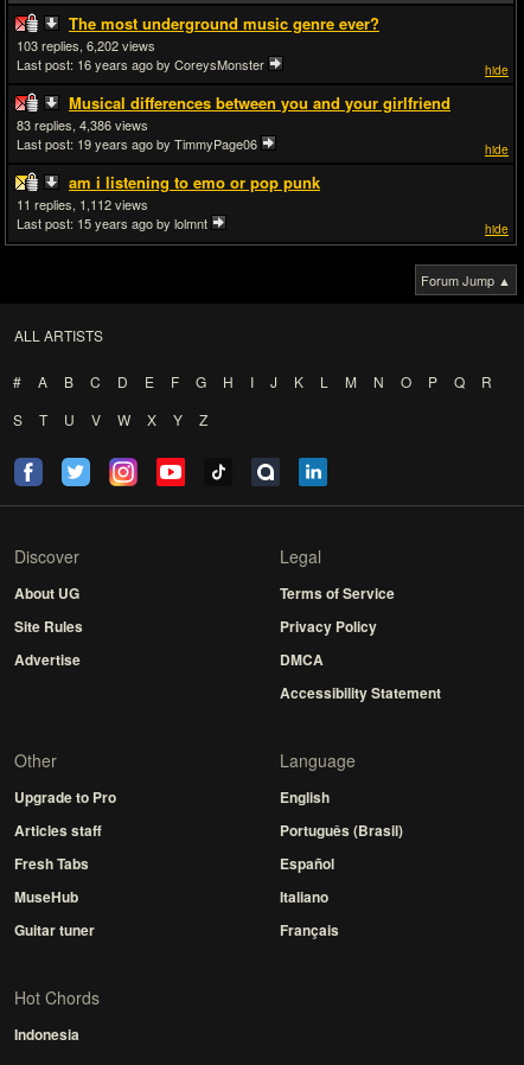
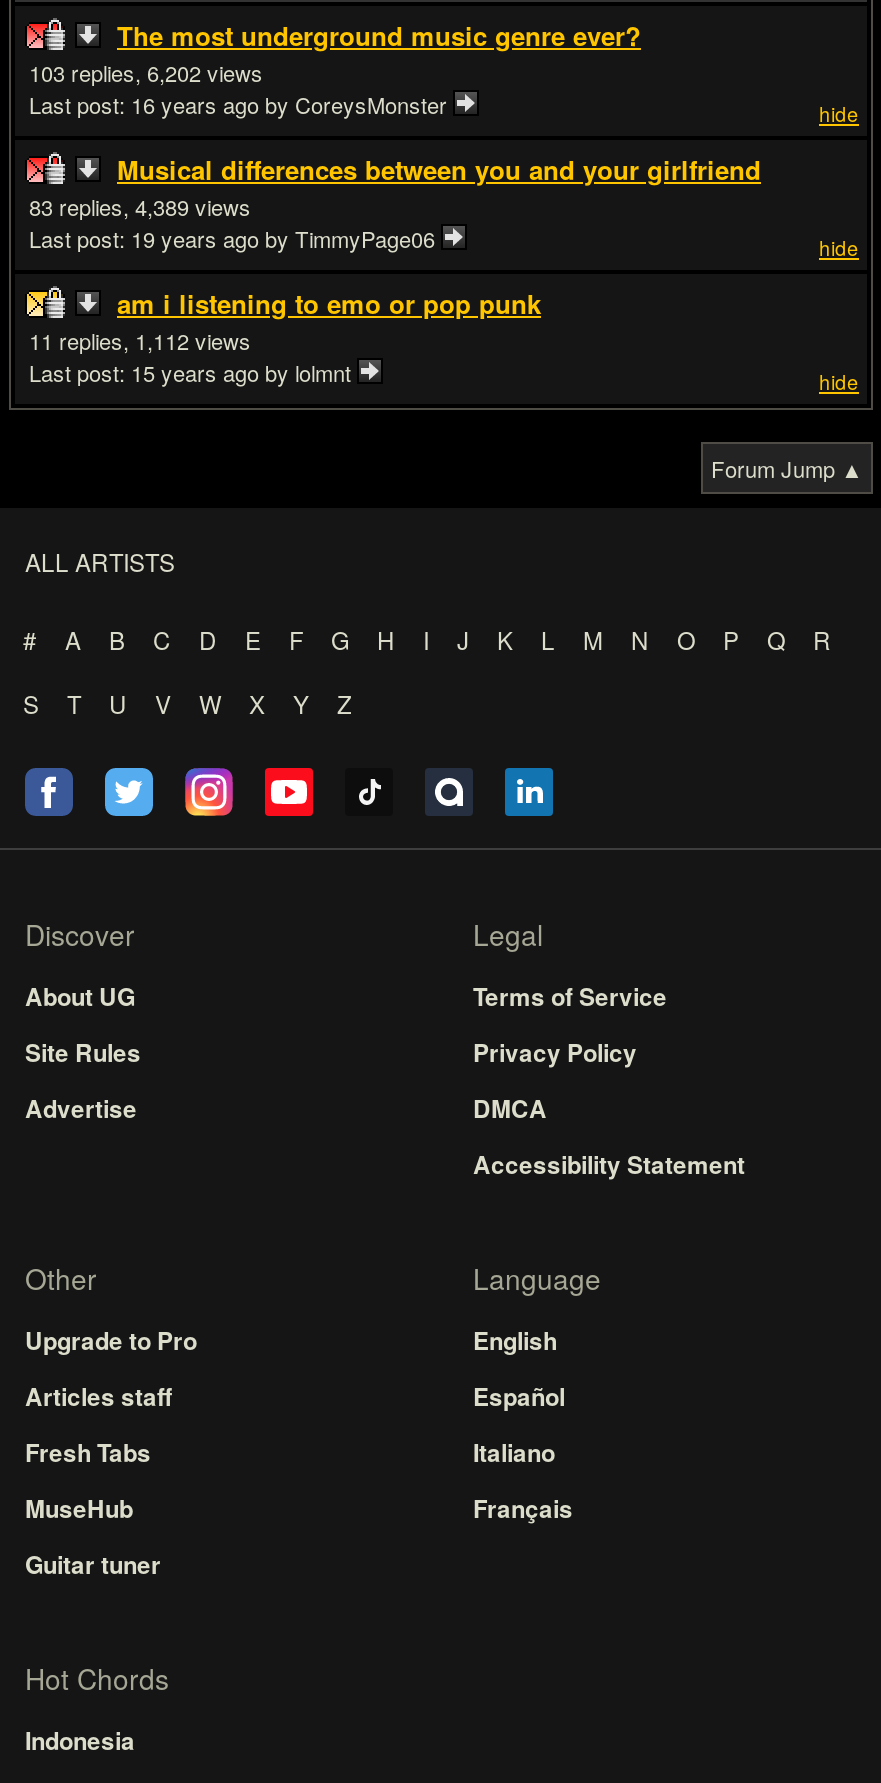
- 4,386
+ 4,389

- Português (Brasil)

moved up: Español | Italiano | Français
